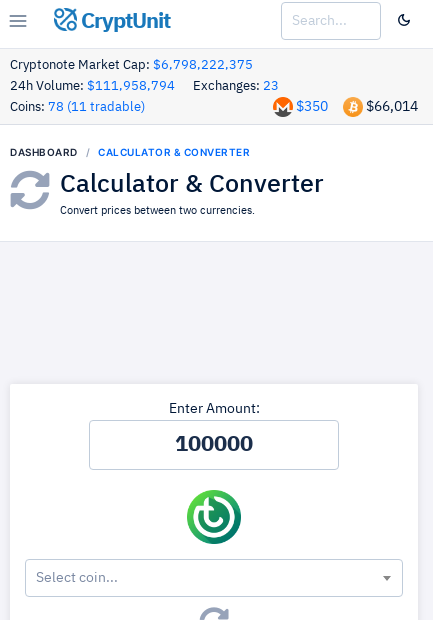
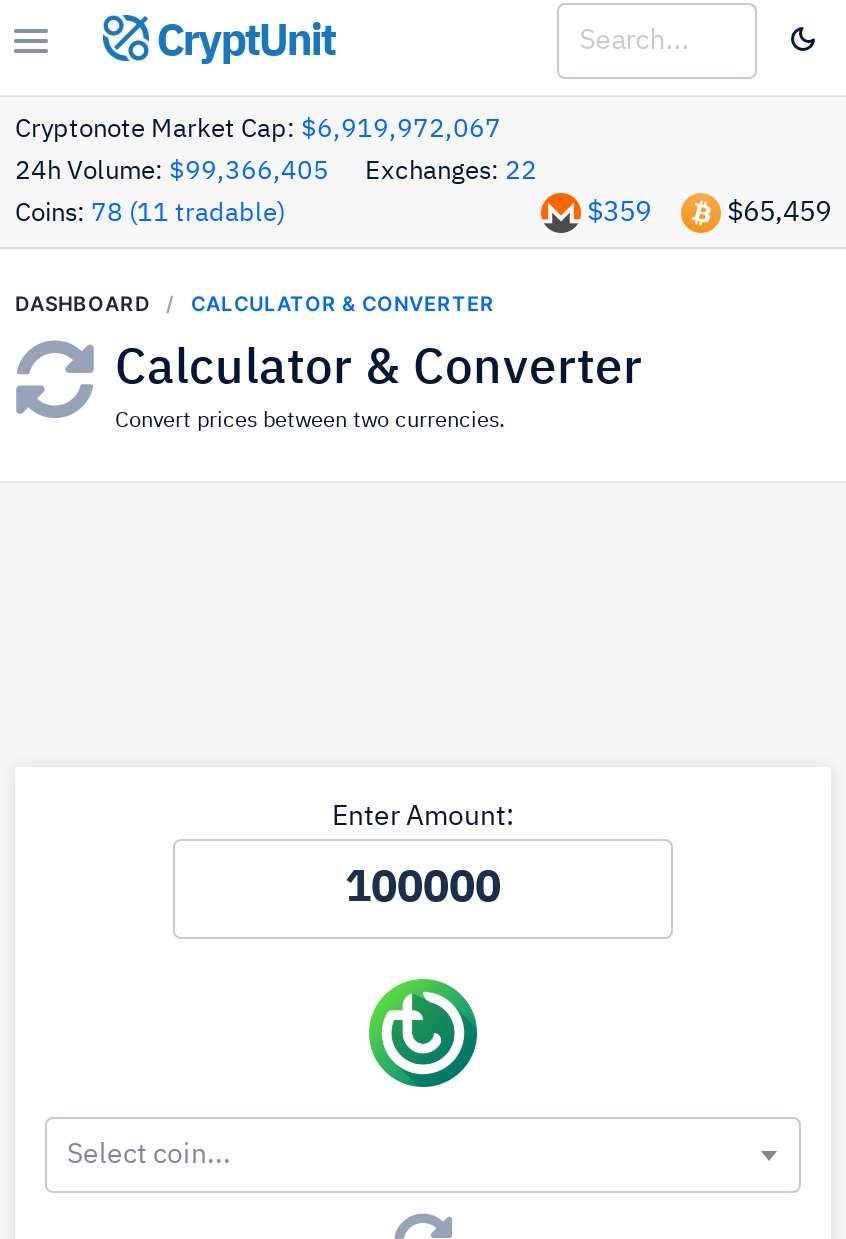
- Cryptonote Market Cap: $6,798,222,375
+ Cryptonote Market Cap: $6,919,972,067

- 24h Volume: $111,958,794
+ 24h Volume: $99,366,405

- Exchanges: 23
+ Exchanges: 22

- $350
+ $359

- $66,014
+ $65,459
